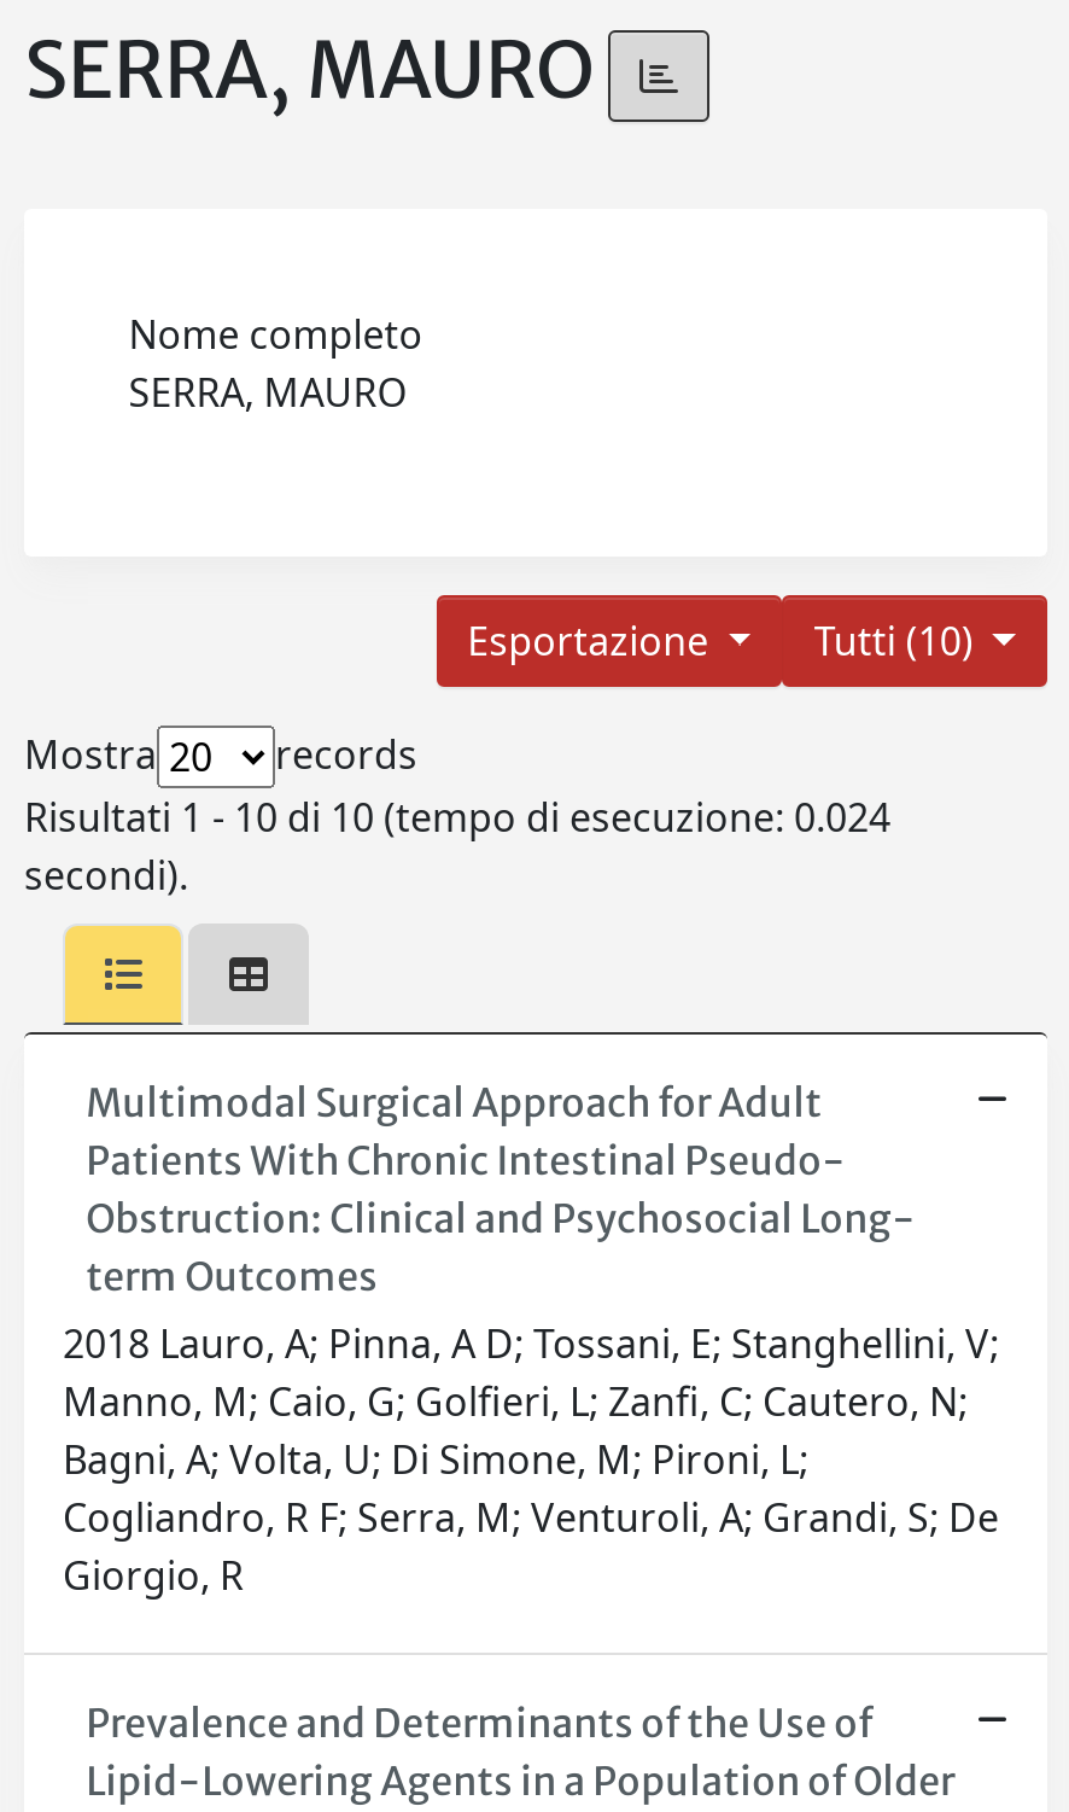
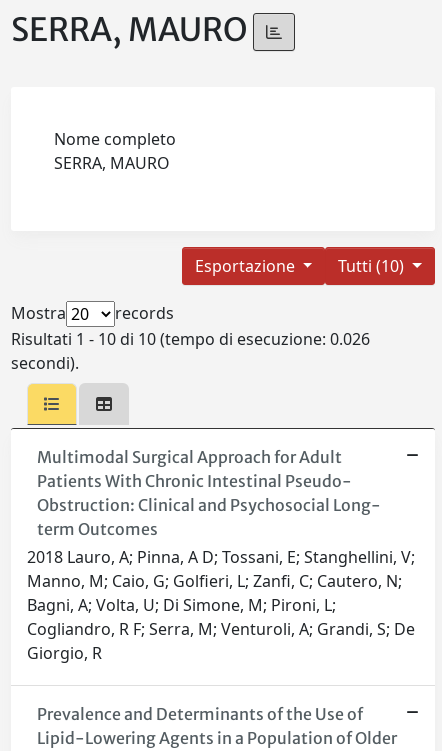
- Risultati 1 - 10 di 10 (tempo di esecuzione: 0.024
+ Risultati 1 - 10 di 10 (tempo di esecuzione: 0.026
